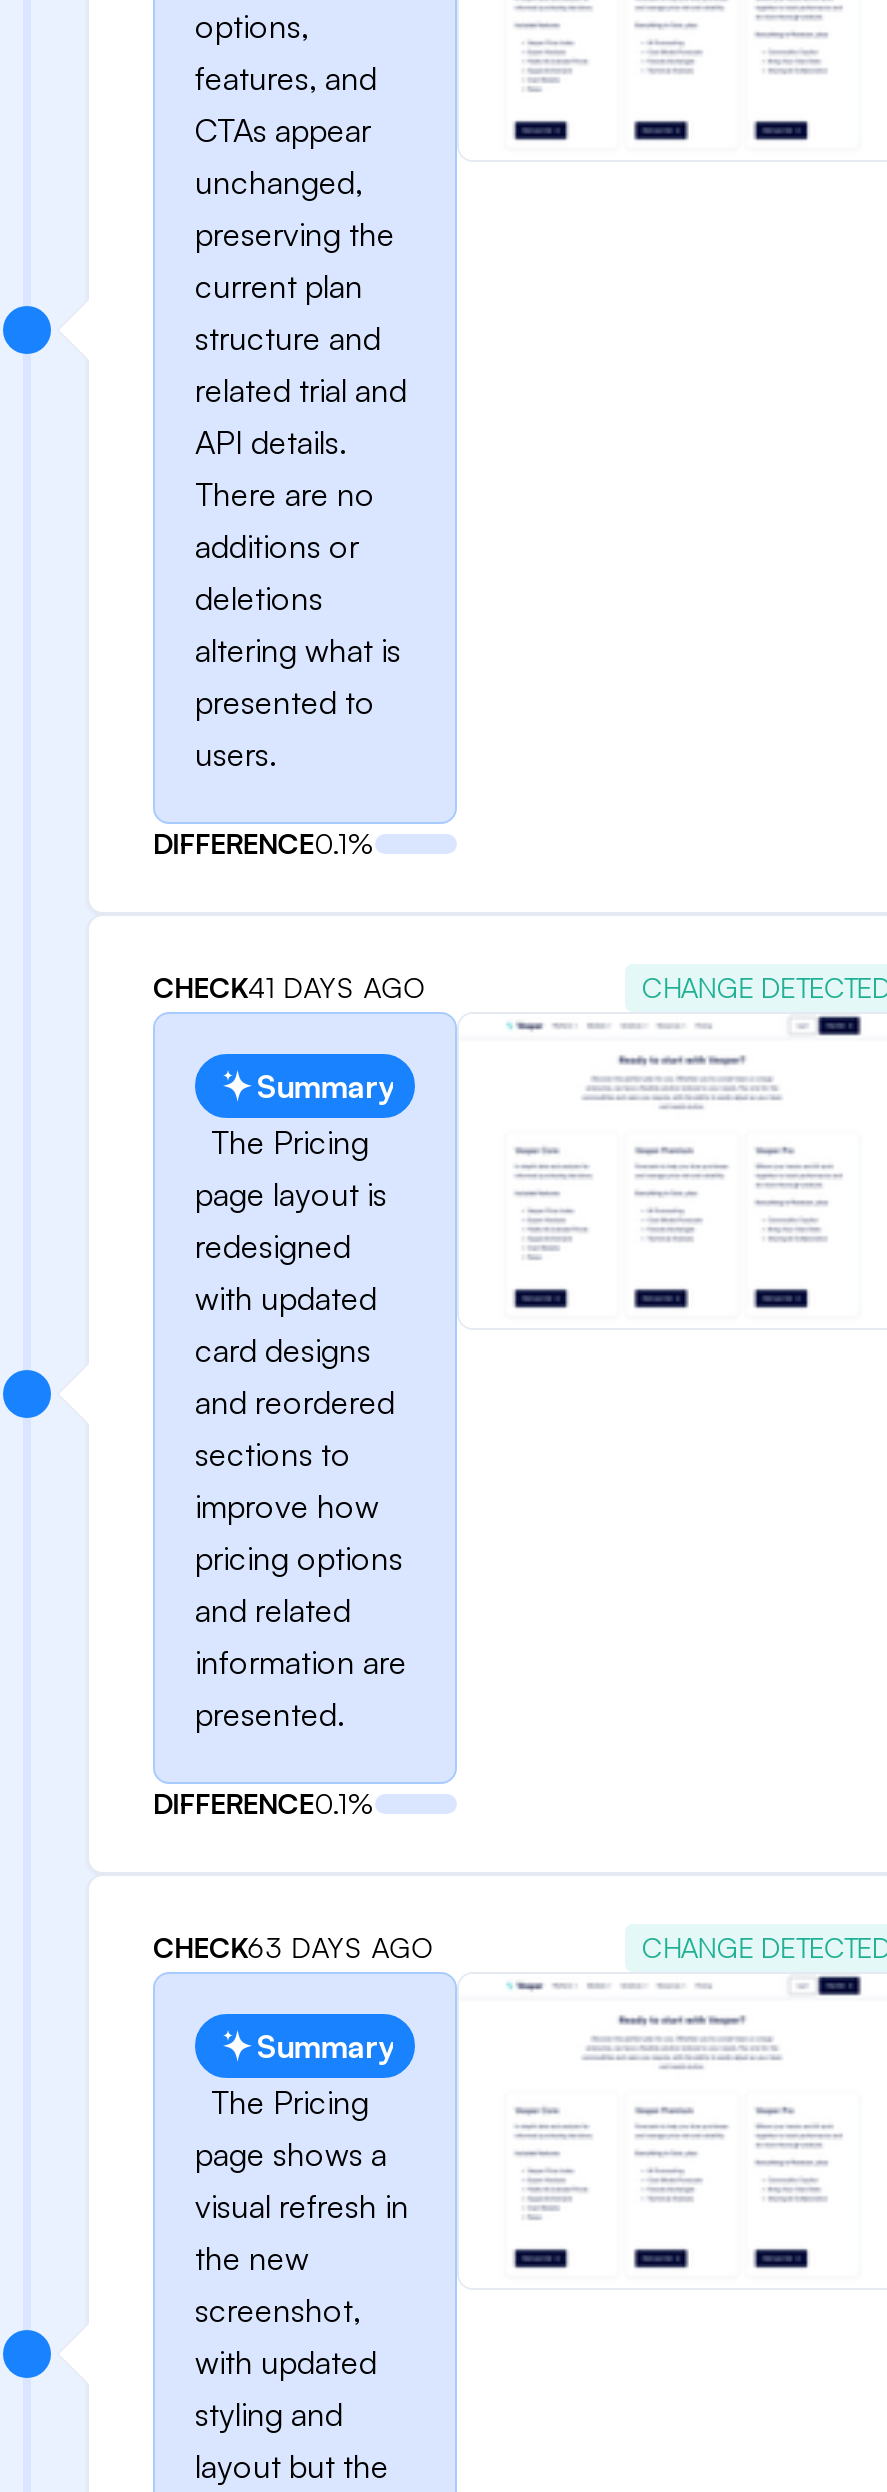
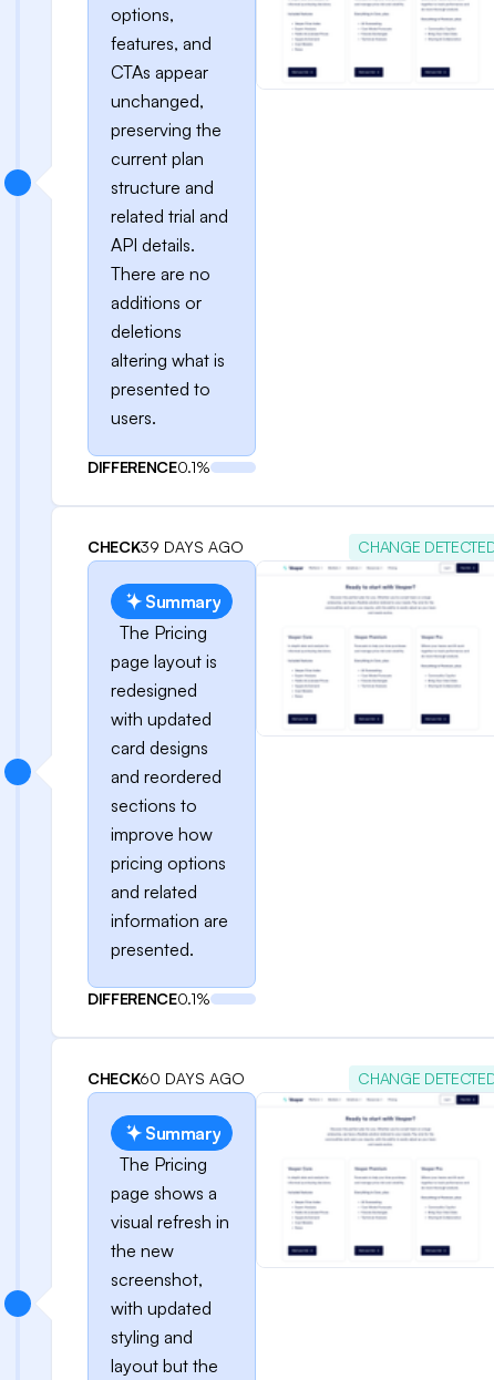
- CHECK41 DAYS AGO
+ CHECK39 DAYS AGO

- CHECK63 DAYS AGO
+ CHECK60 DAYS AGO
